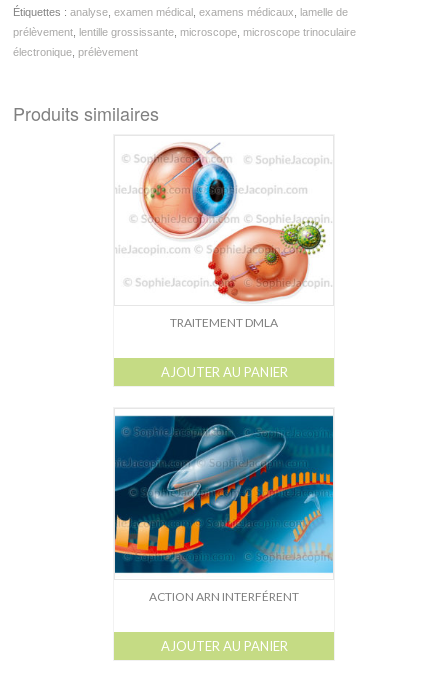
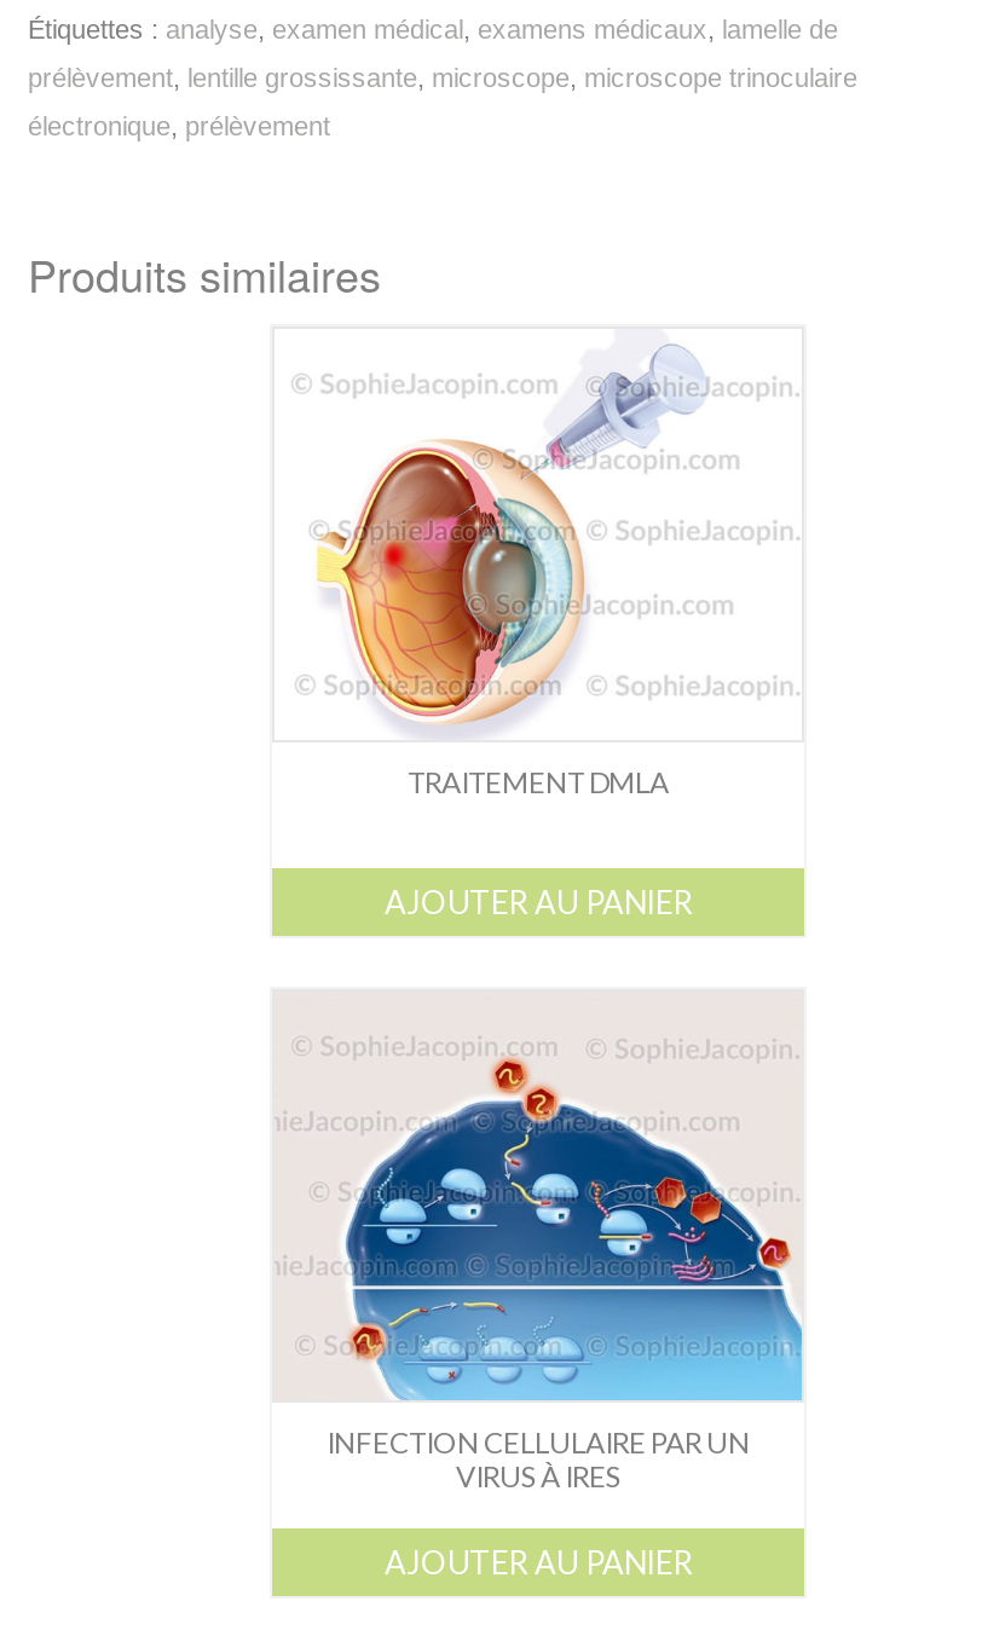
- [image]
+ [image]

- [image]
- ACTION ARN INTERFÉRENT
+ [image]
+ INFECTION CELLULAIRE PAR UN
+ VIRUS À IRES
